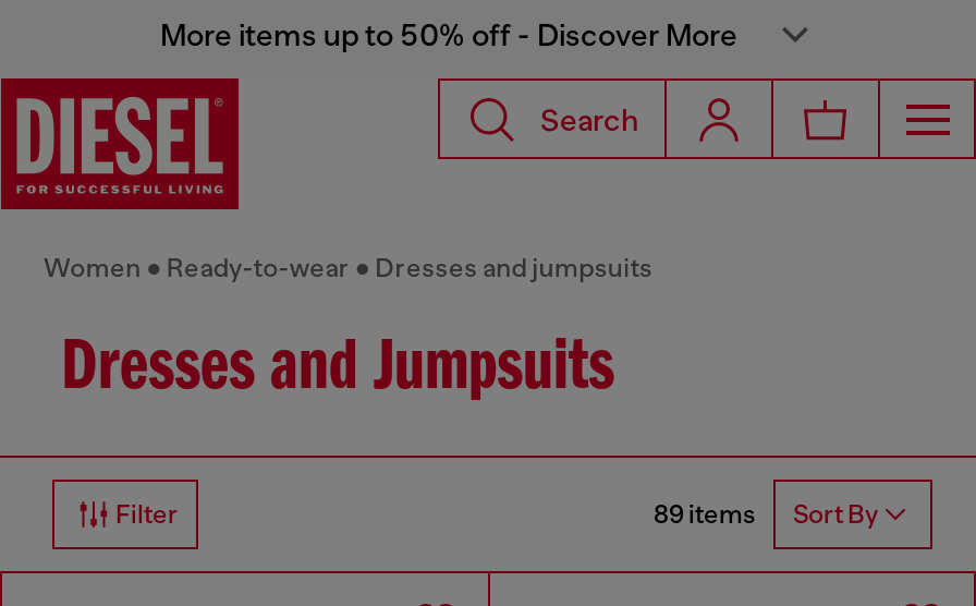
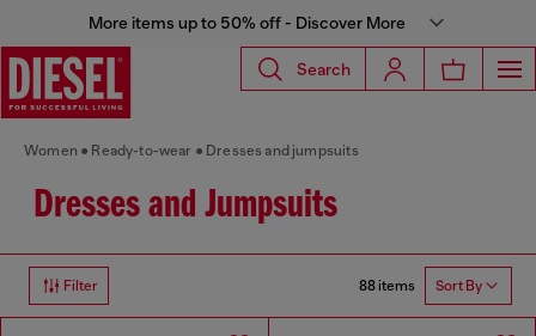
- 89 items Sort By
+ 88 items Sort By
